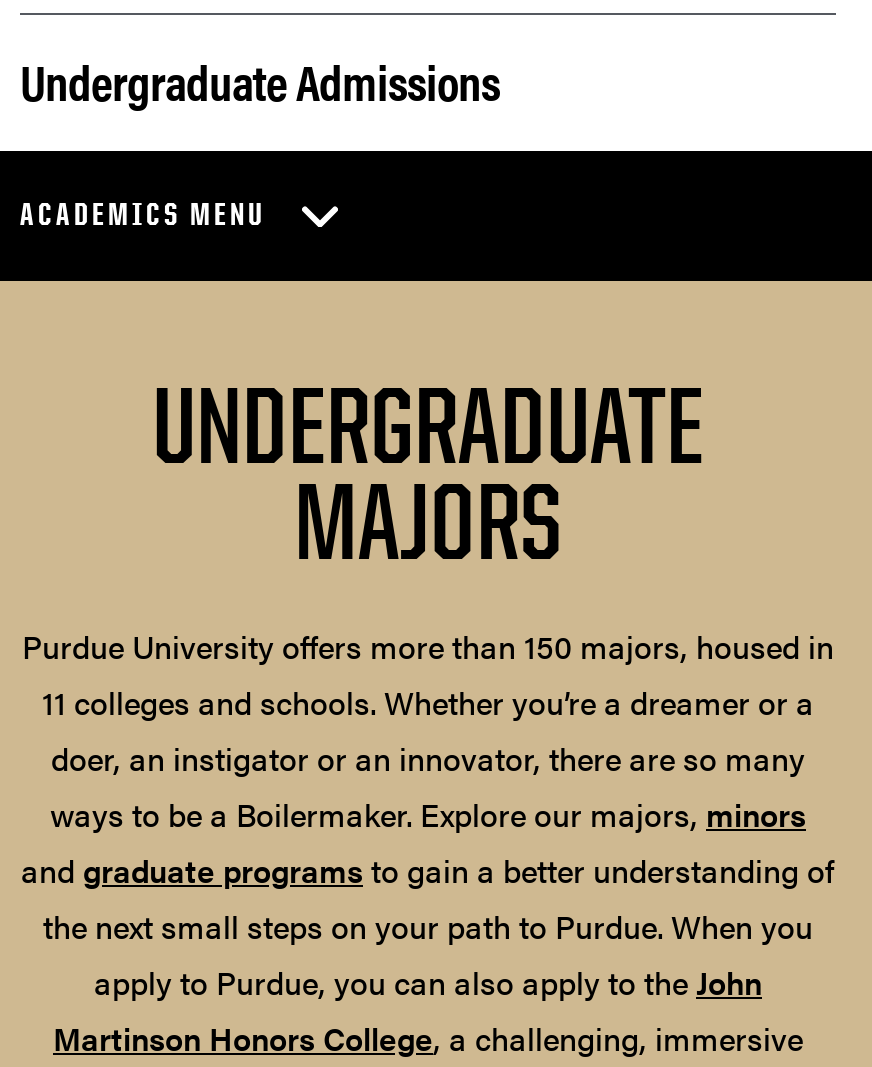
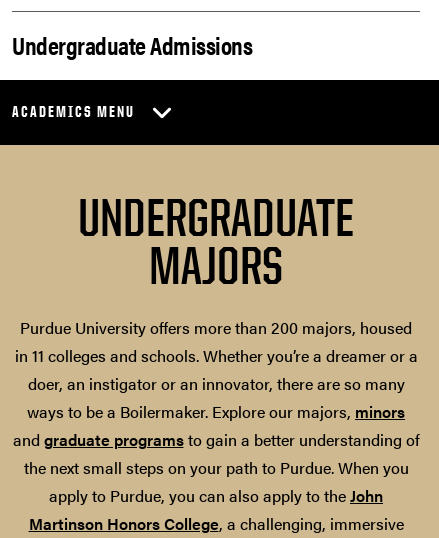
- Purdue University offers more than 150 majors, housed in
- 11 colleges and schools. Whether you’re a dreamer or a
+ Purdue University offers more than 200 majors, housed
+ in 11 colleges and schools. Whether you’re a dreamer or a
